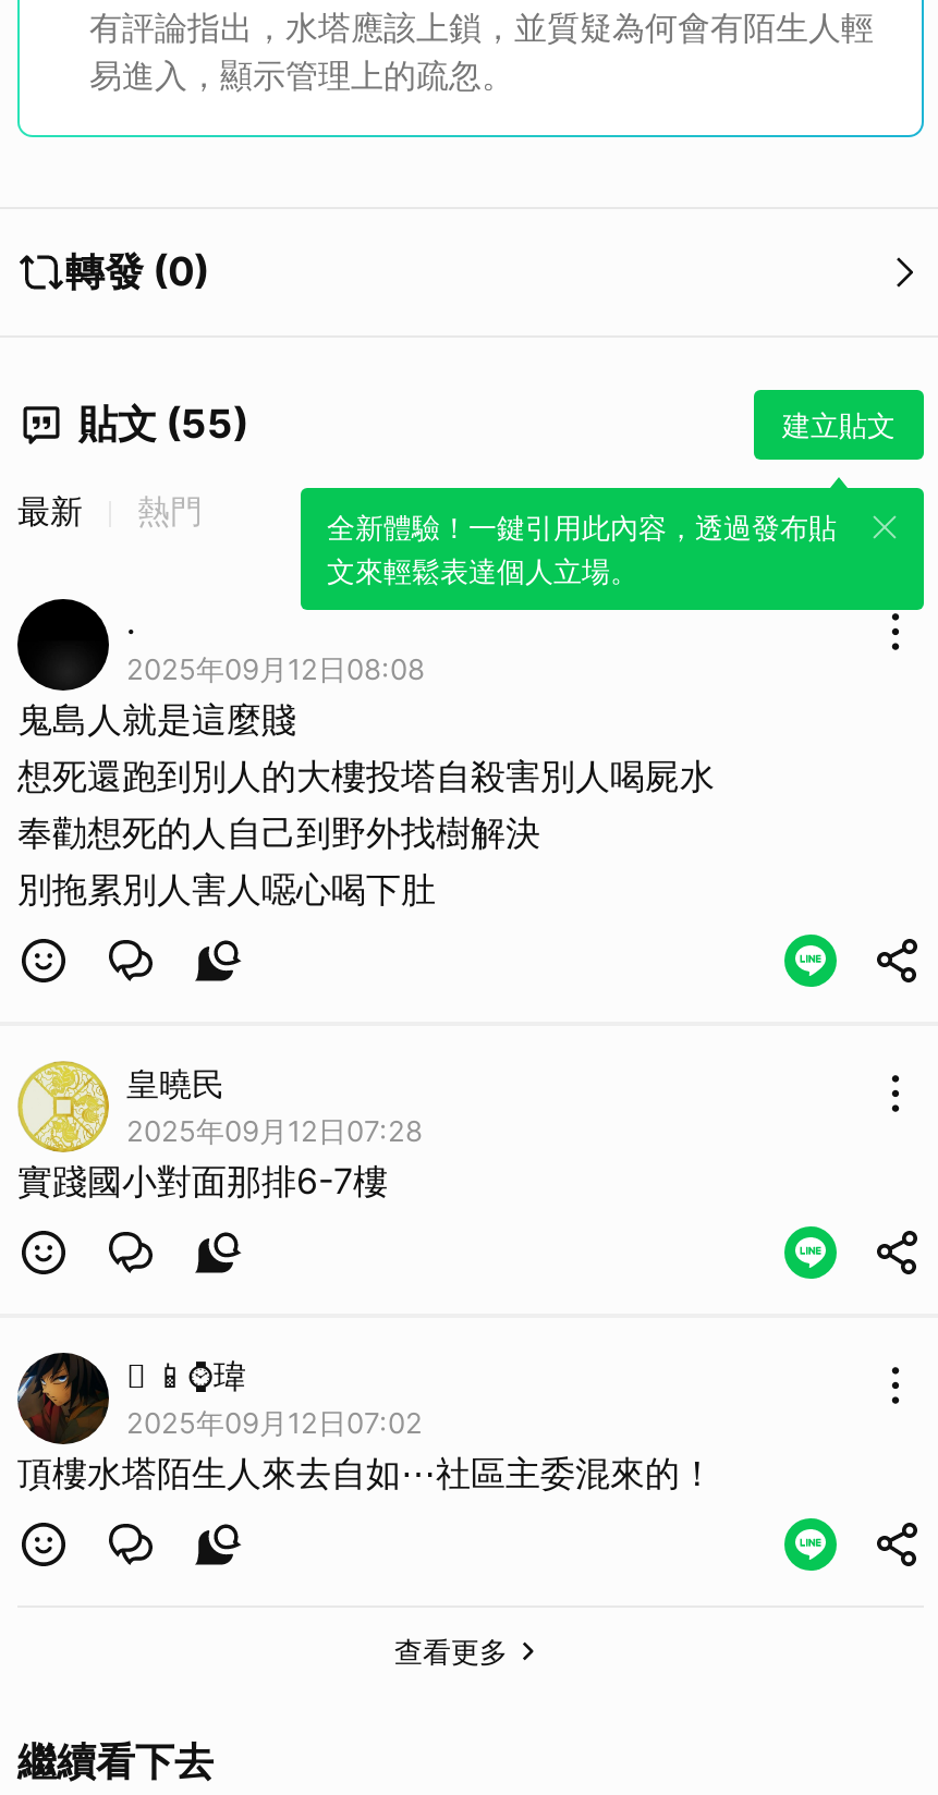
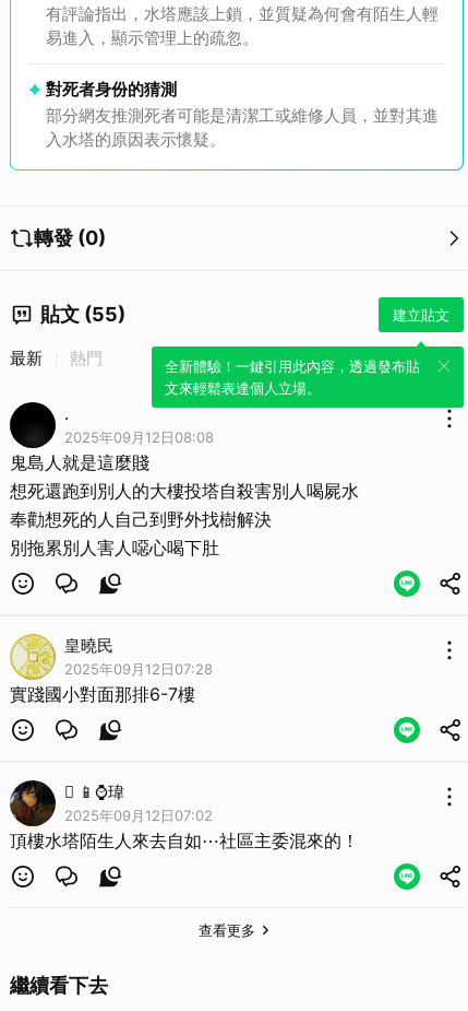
+ 對死者身份的猜測
+ 部分網友推測死者可能是清潔工或維修人員，並對其進
+ 入水塔的原因表示懷疑。
